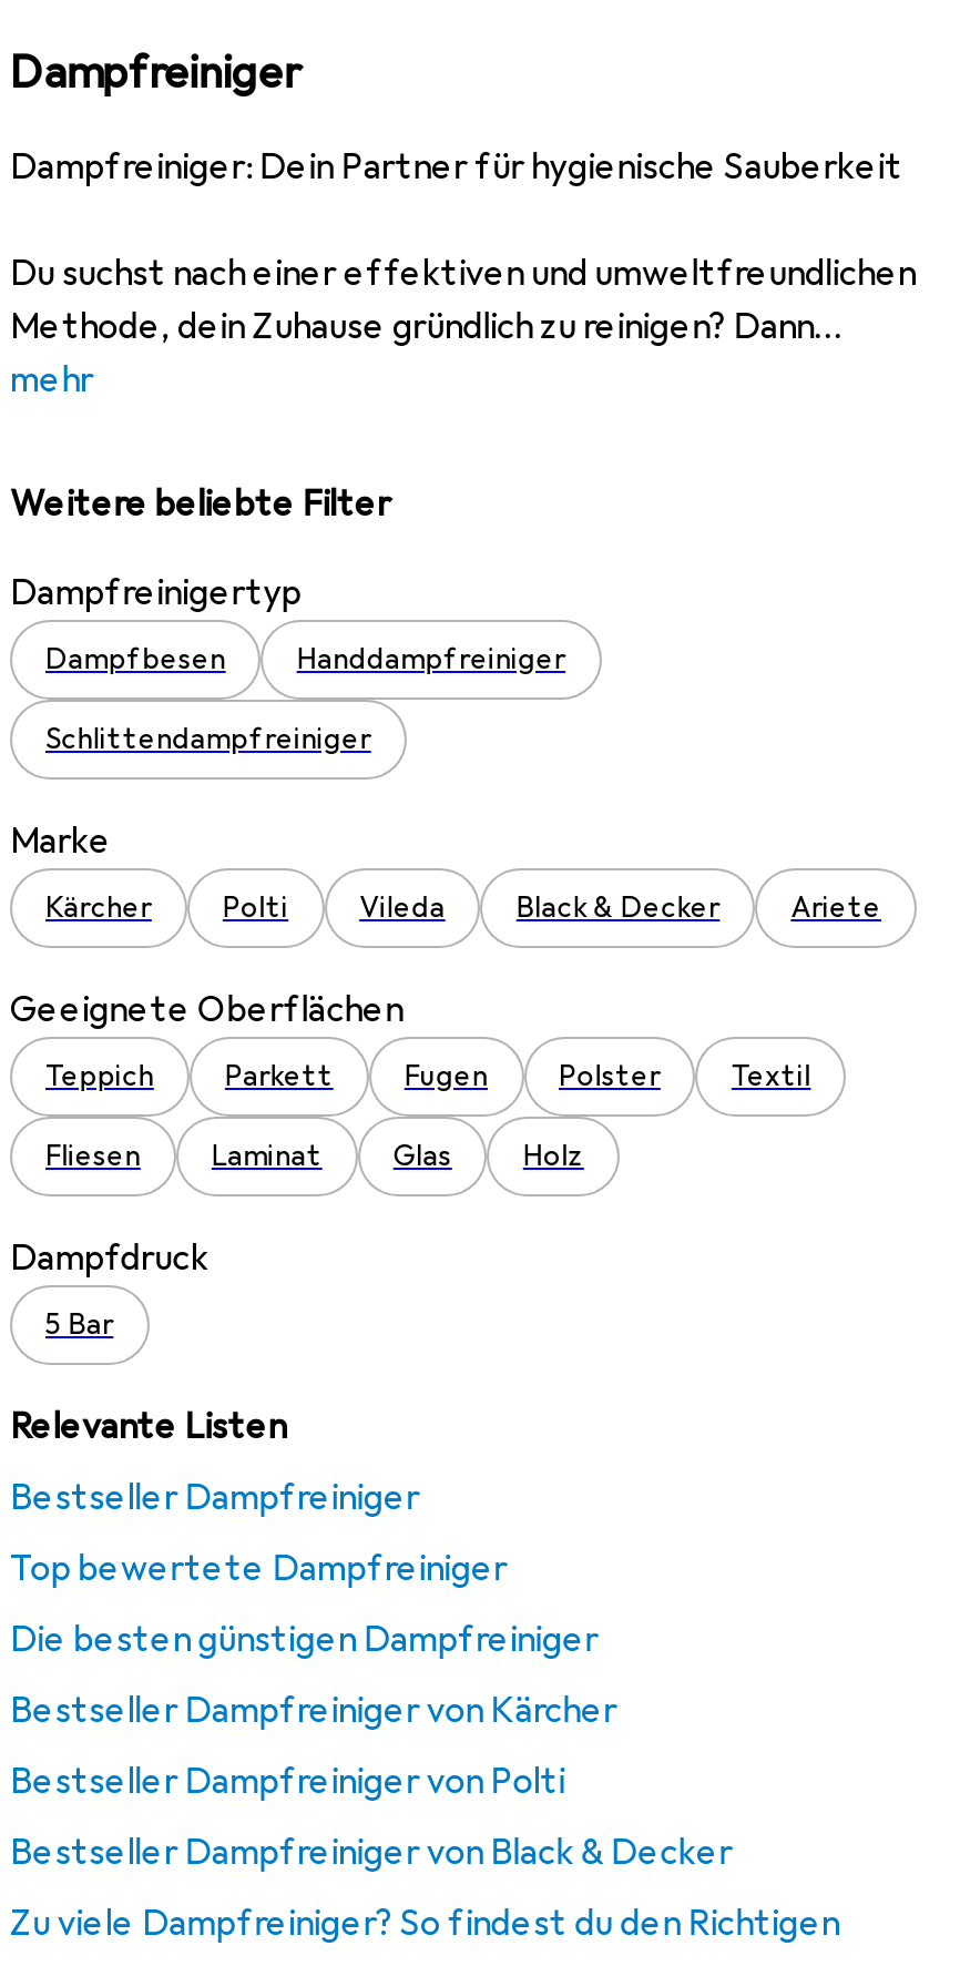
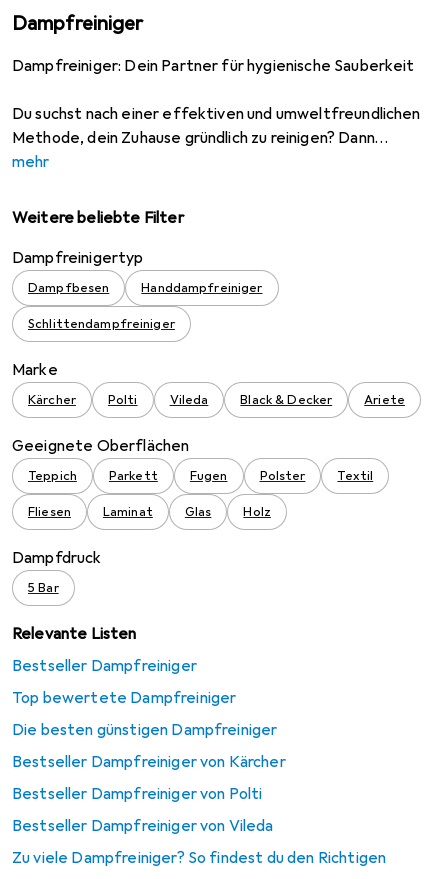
- Bestseller Dampfreiniger von Black & Decker
+ Bestseller Dampfreiniger von Vileda
